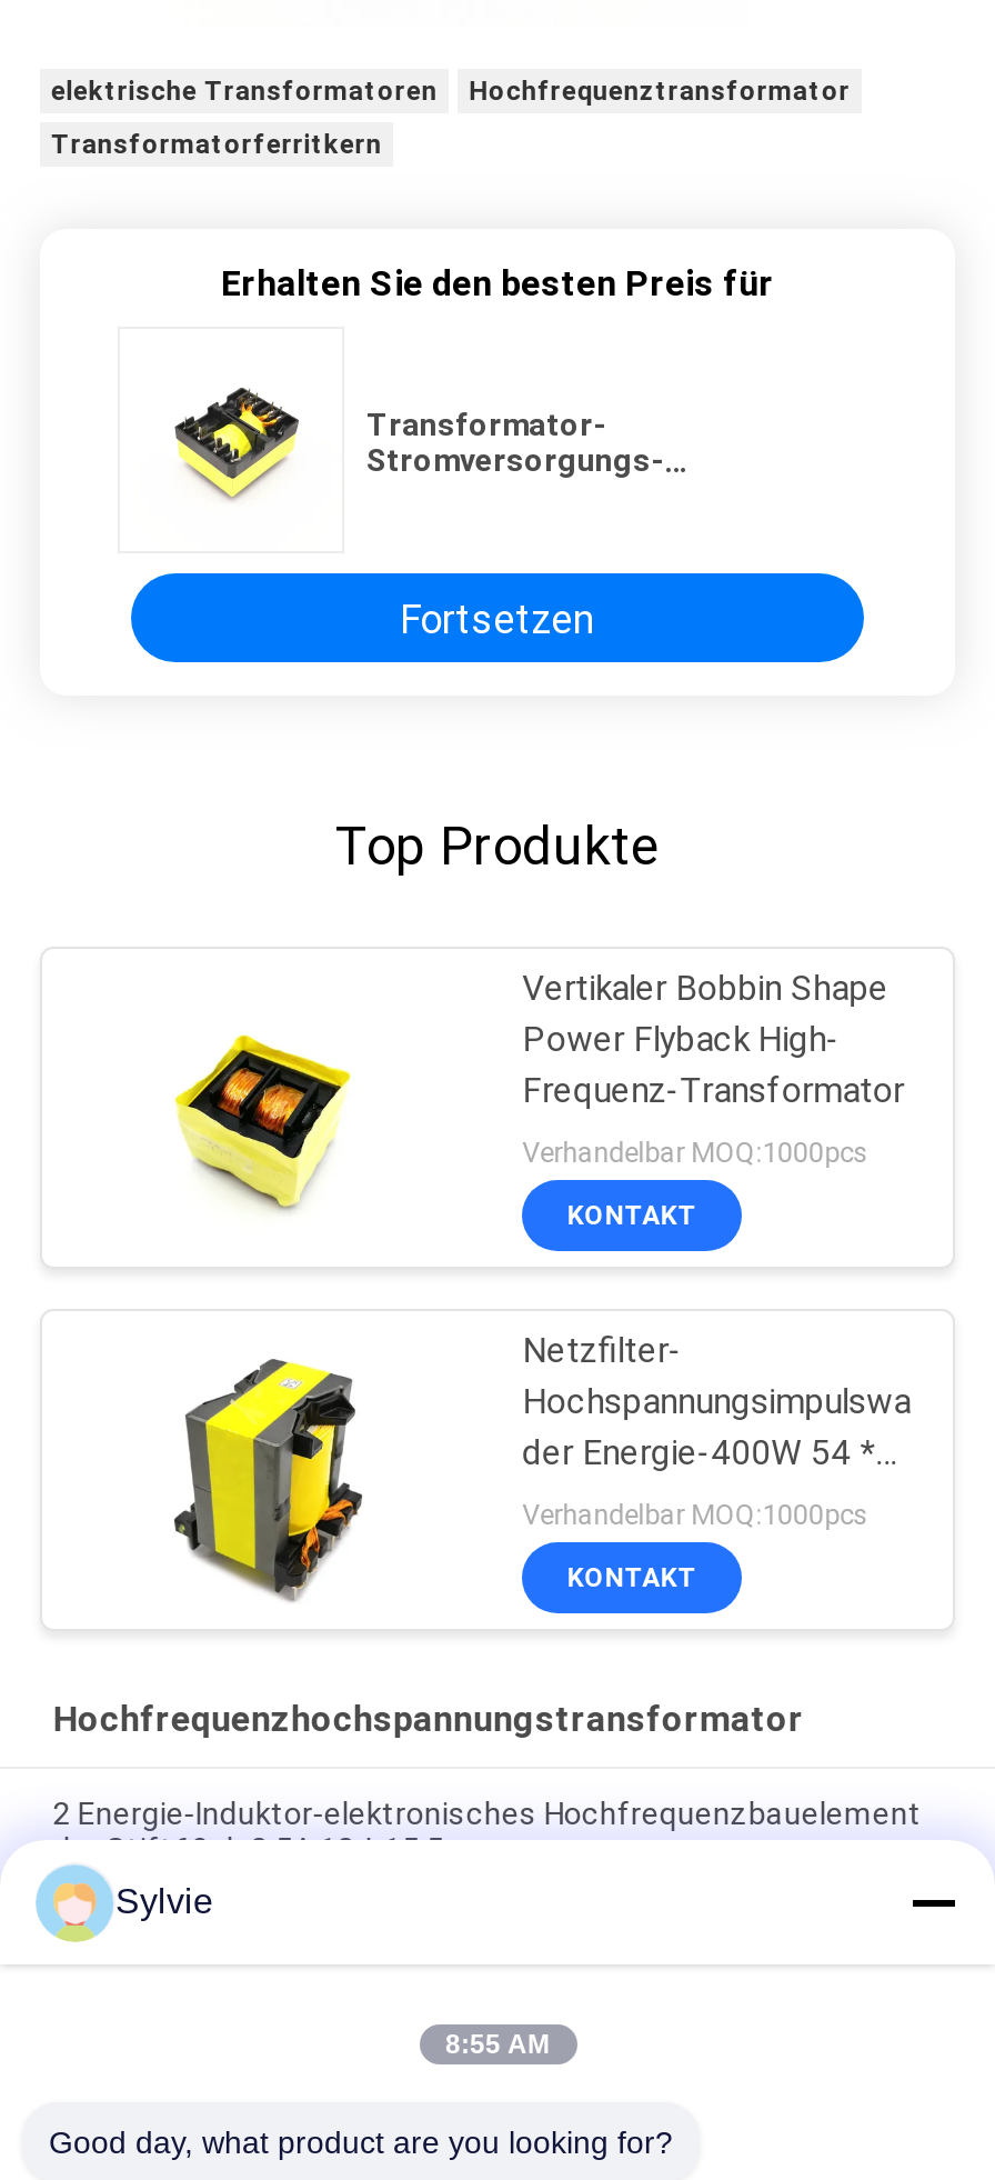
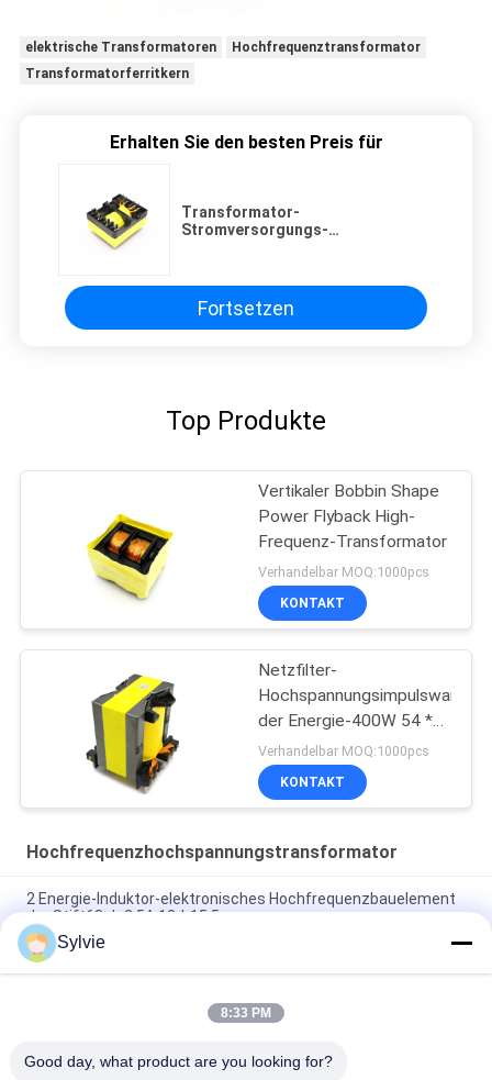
- 8:55 AM
+ 8:33 PM
